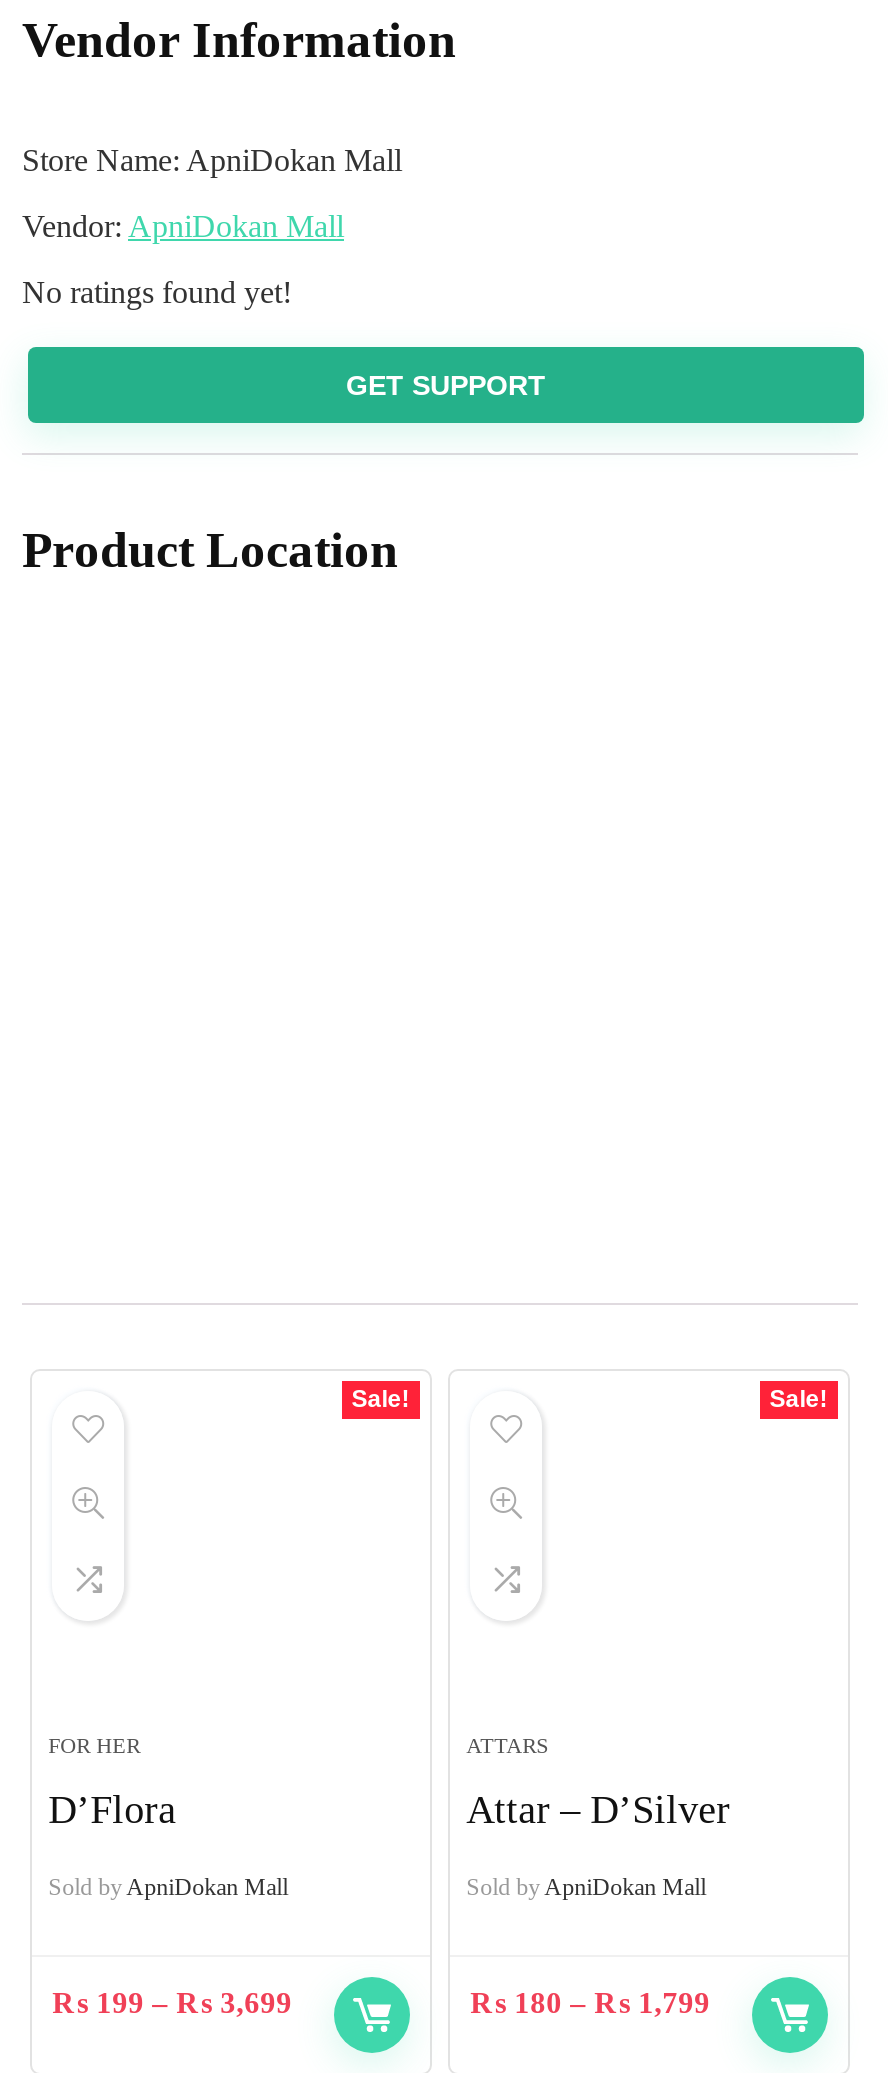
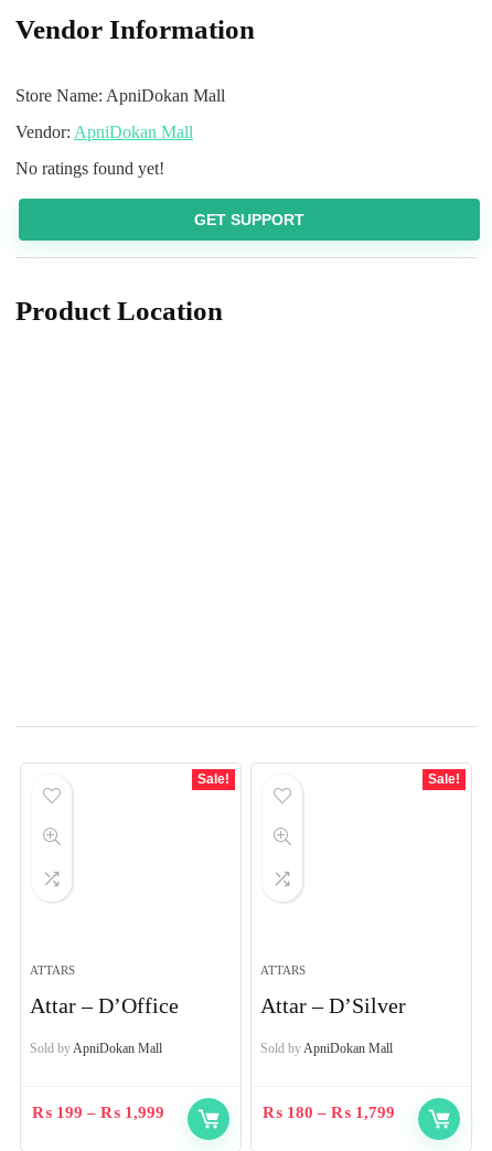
- FOR HER
+ ATTARS

- D’Flora
+ Attar – D’Office

- ₨ 199 – ₨ 3,699
+ ₨ 199 – ₨ 1,999
